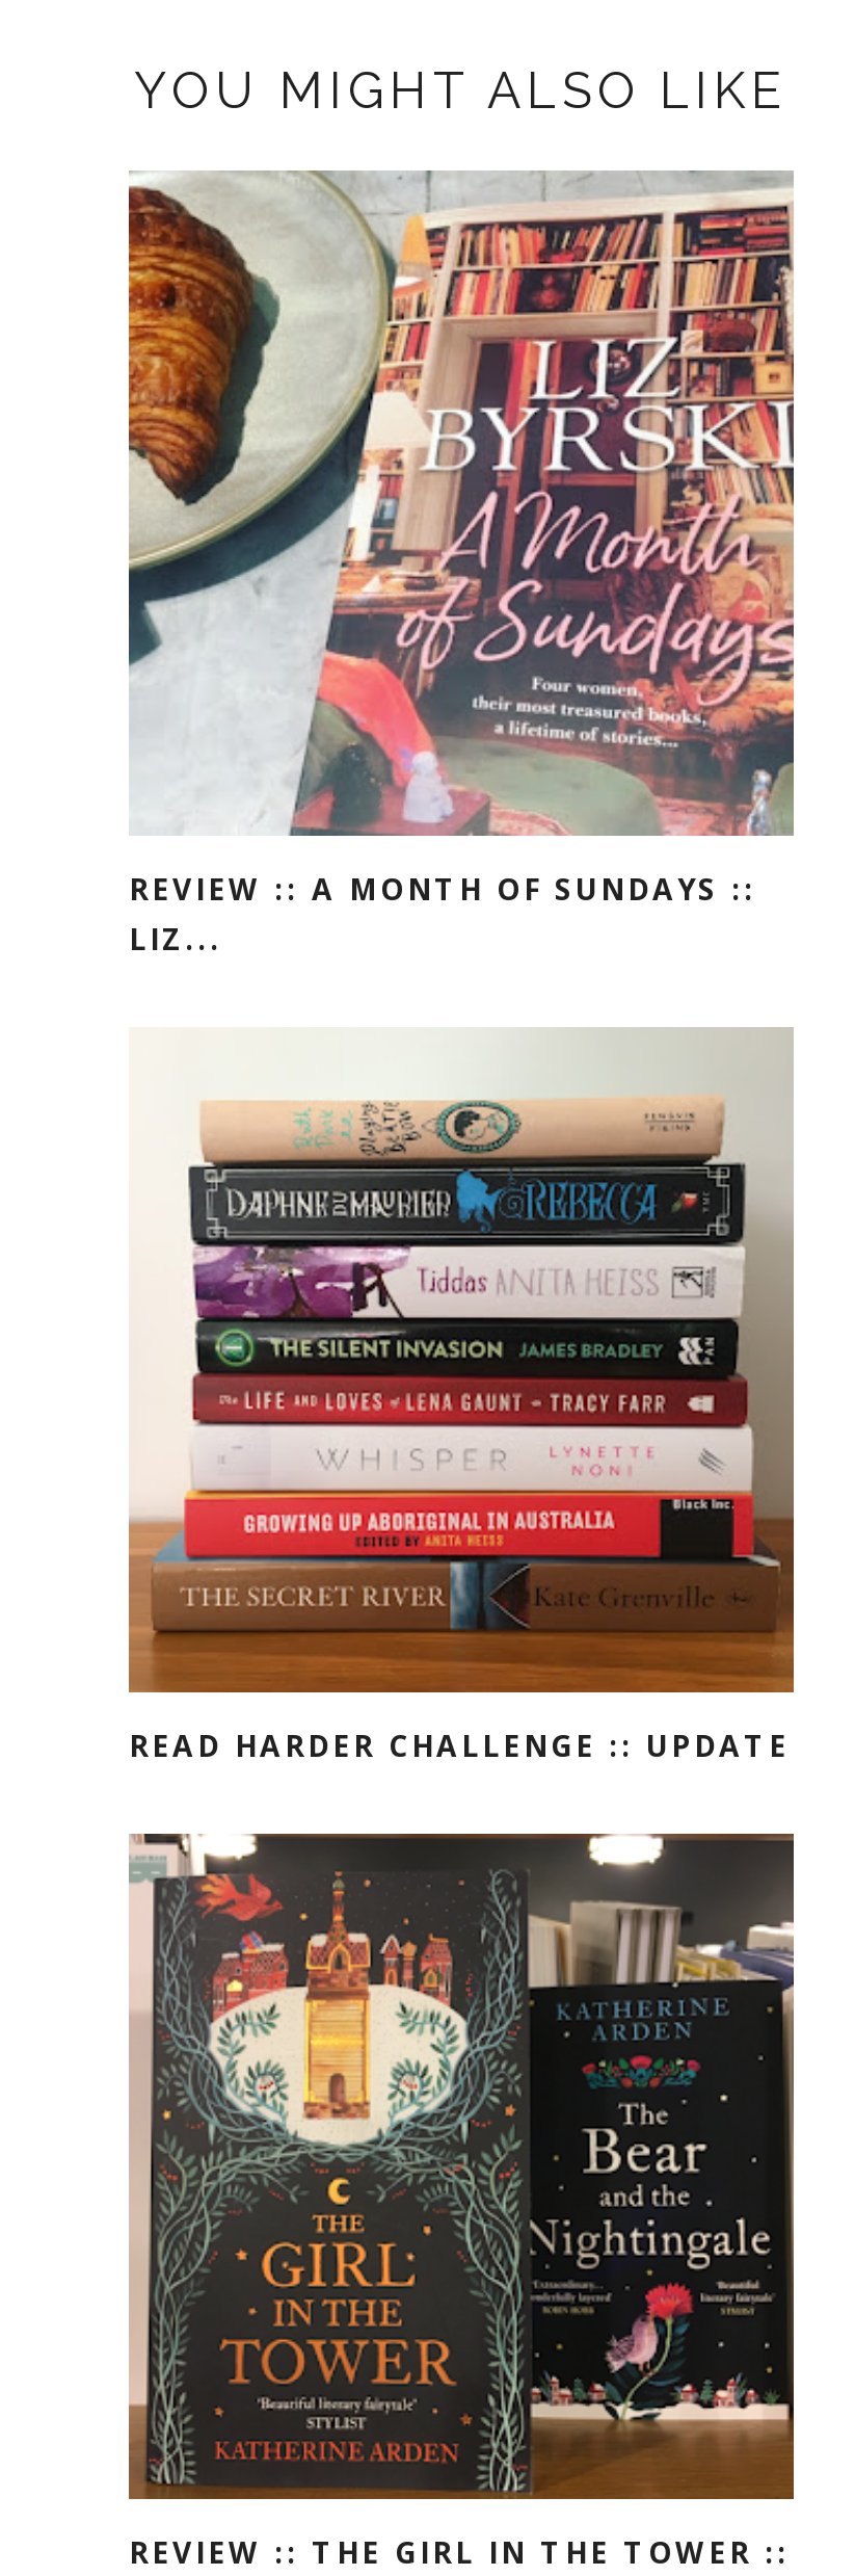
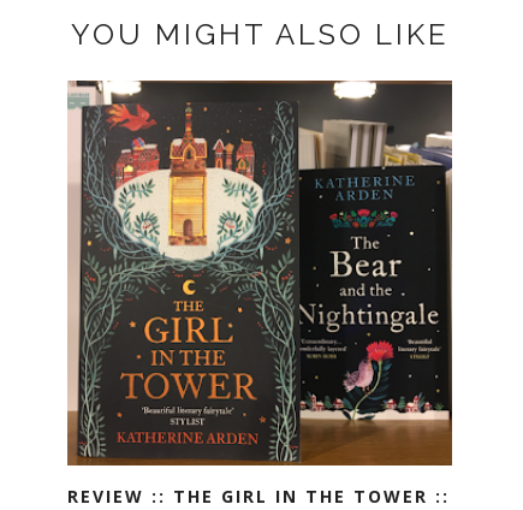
- [image]
- REVIEW :: A MONTH OF SUNDAYS ::
- LIZ...

- [image]
- READ HARDER CHALLENGE :: UPDATE
